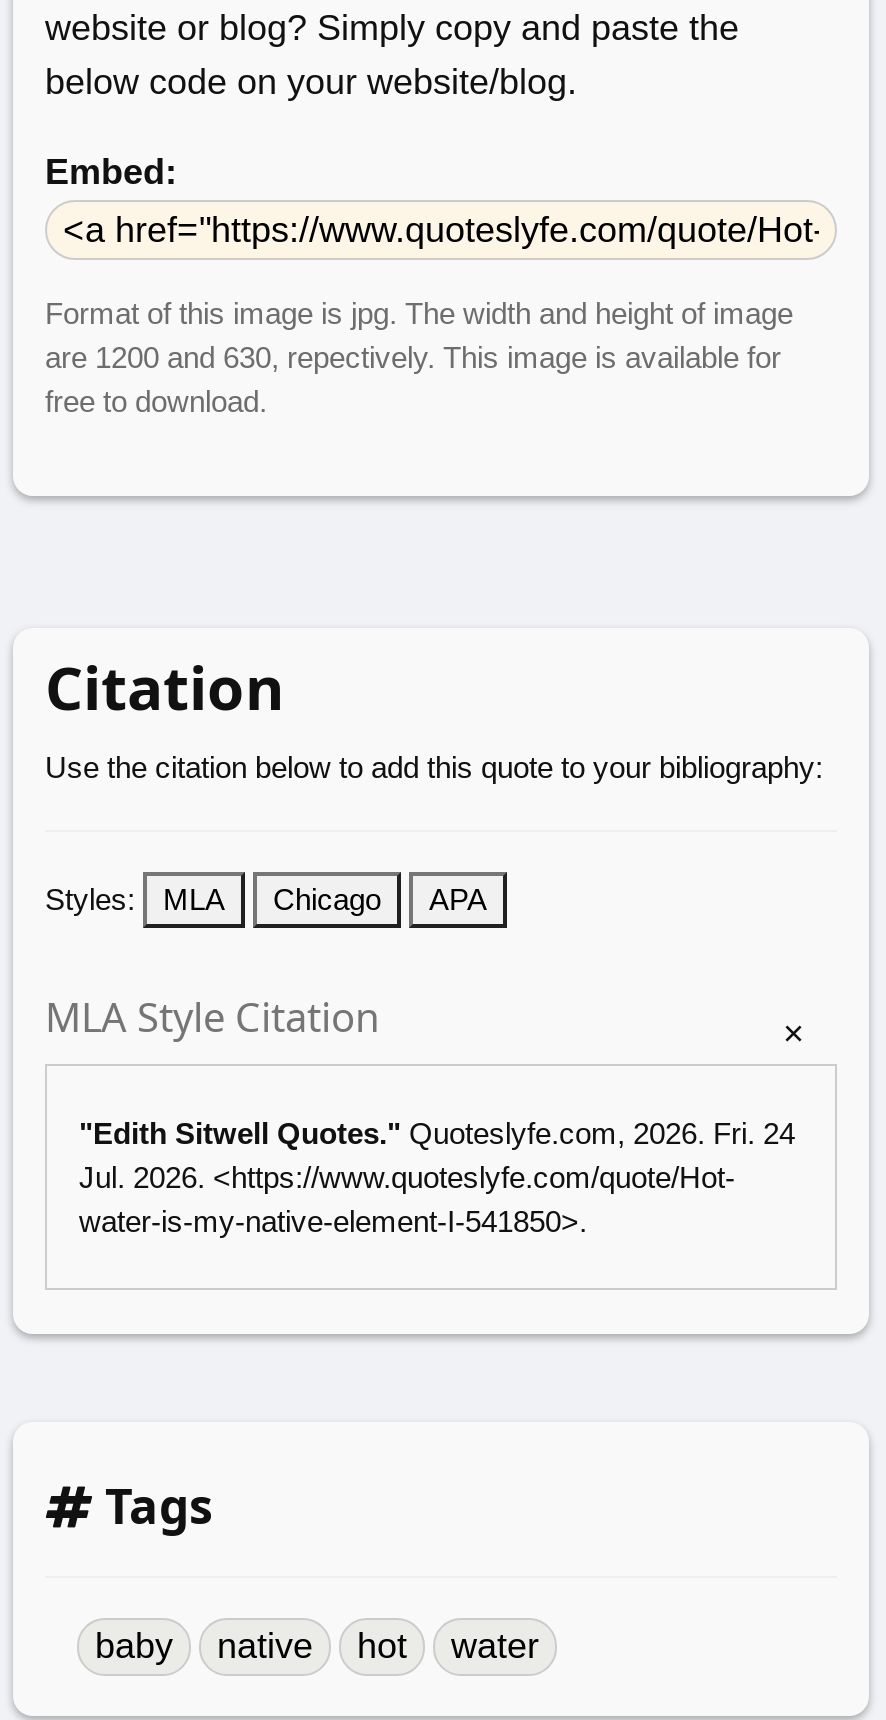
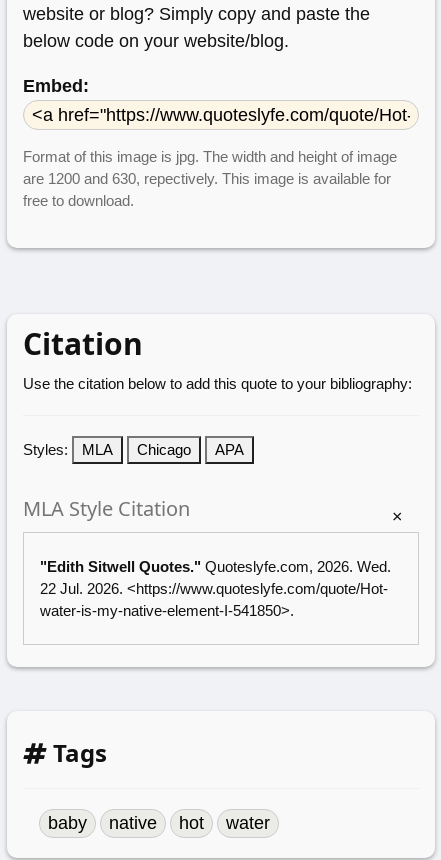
- "Edith Sitwell Quotes." Quoteslyfe.com, 2026. Fri. 24
- Jul. 2026. <https://www.quoteslyfe.com/quote/Hot-
+ "Edith Sitwell Quotes." Quoteslyfe.com, 2026. Wed.
+ 22 Jul. 2026. <https://www.quoteslyfe.com/quote/Hot-
